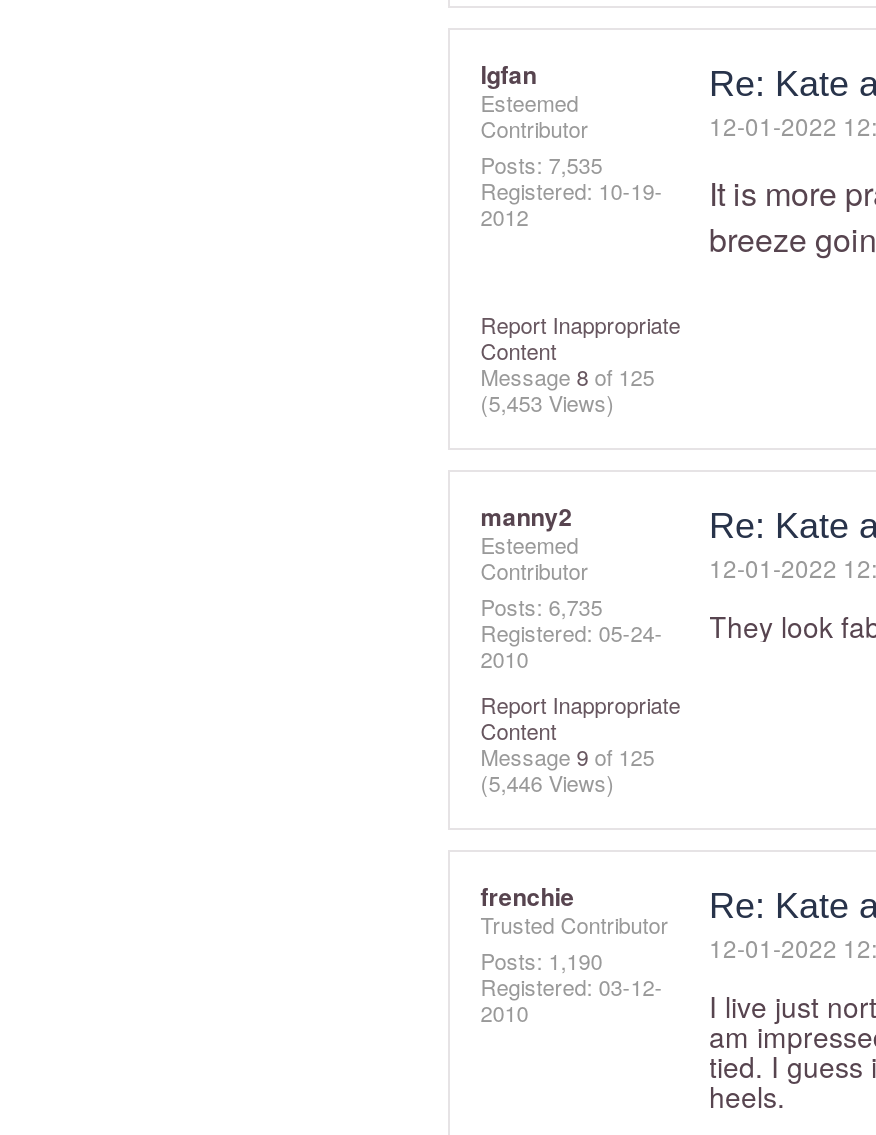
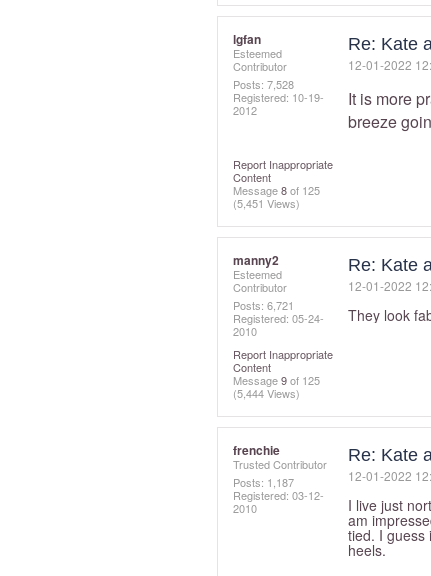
- Posts: 7,535
+ Posts: 7,528

- (5,453 Views)
+ (5,451 Views)

- Posts: 6,735
+ Posts: 6,721

- (5,446 Views)
+ (5,444 Views)

- Posts: 1,190
+ Posts: 1,187
